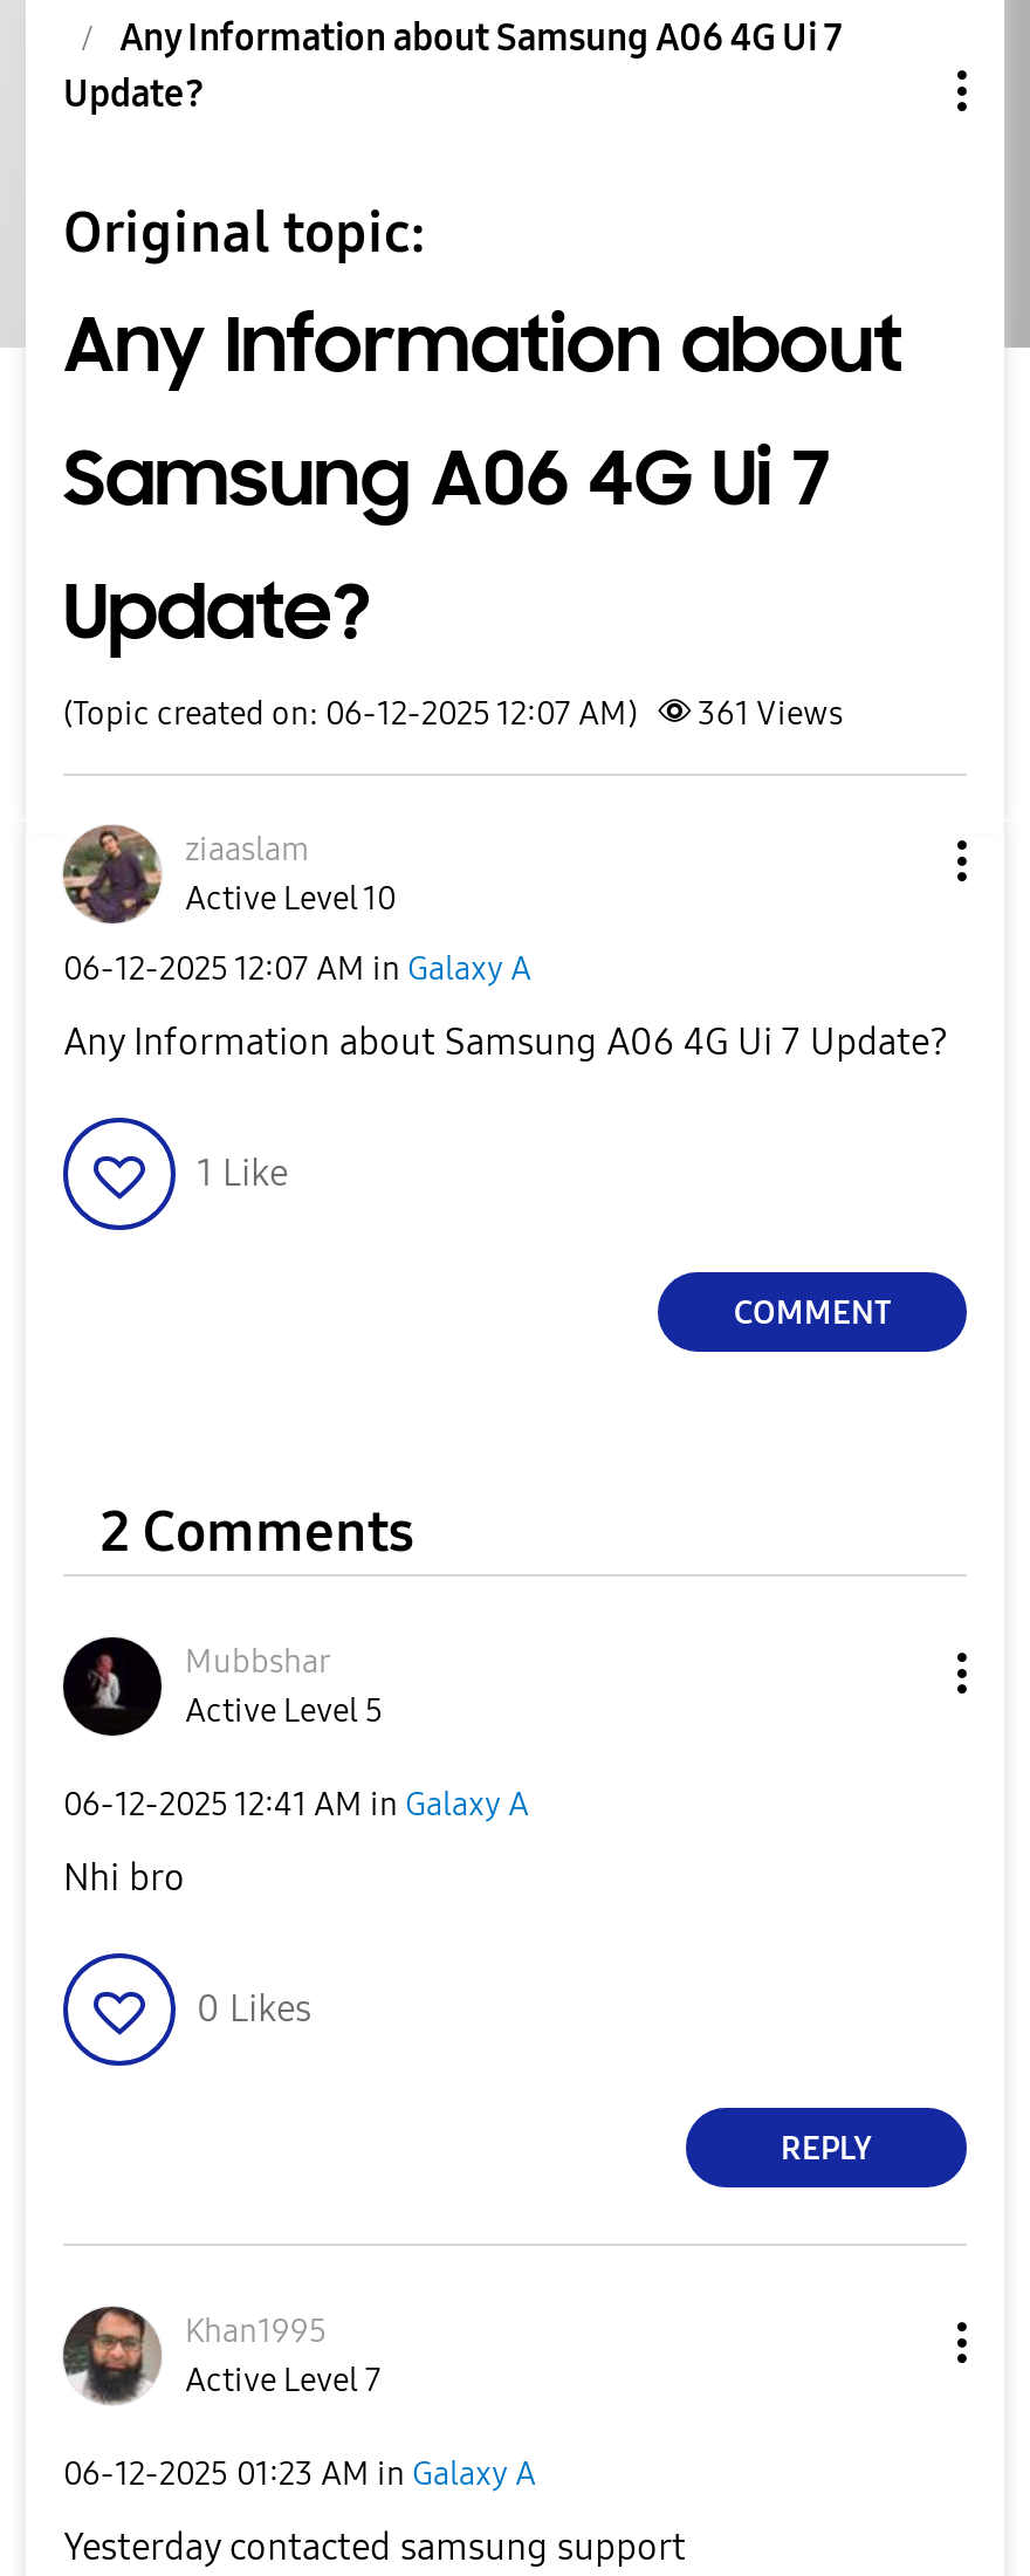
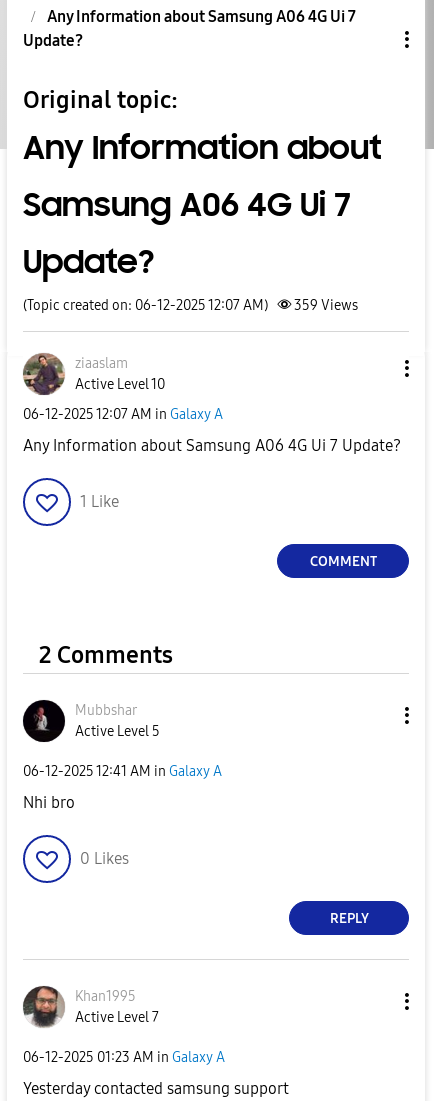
- (Topic created on: 06-12-2025 12:07 AM) 361 Views
+ (Topic created on: 06-12-2025 12:07 AM) 359 Views
